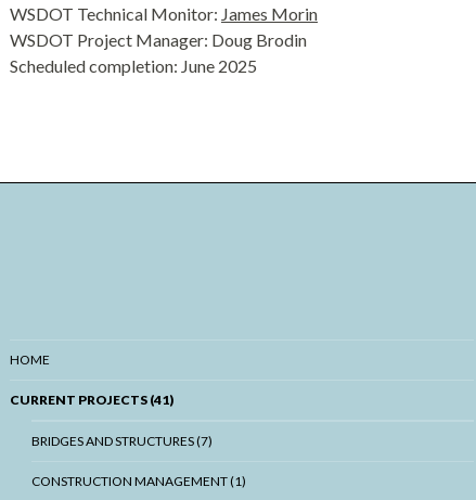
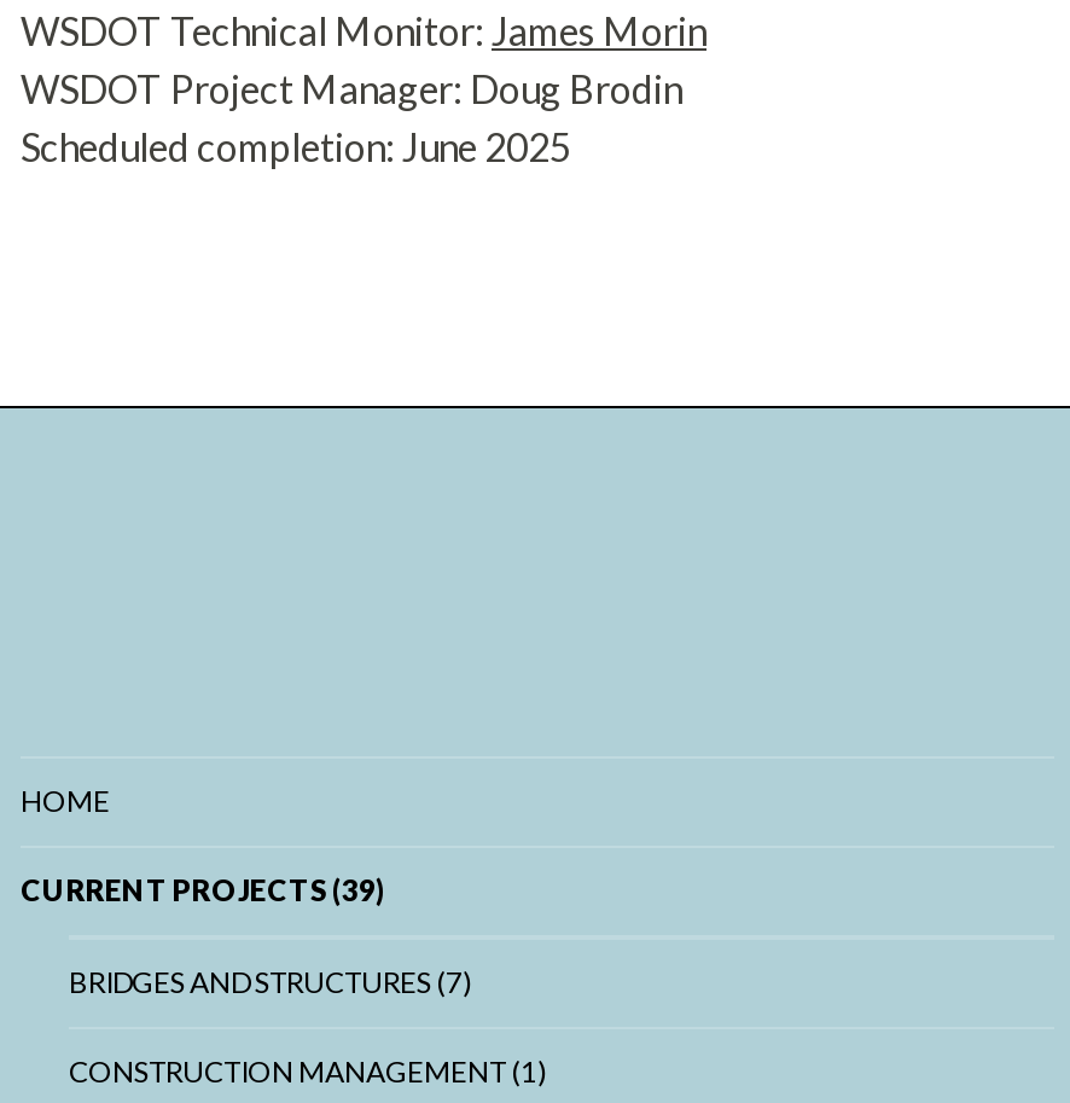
- CURRENT PROJECTS (41)
+ CURRENT PROJECTS (39)
